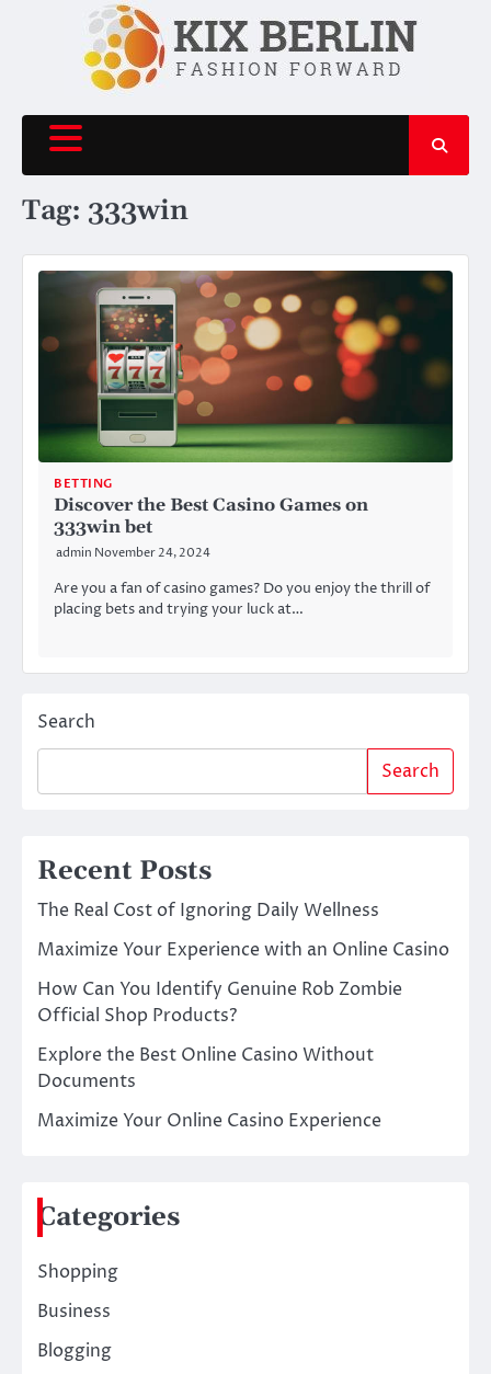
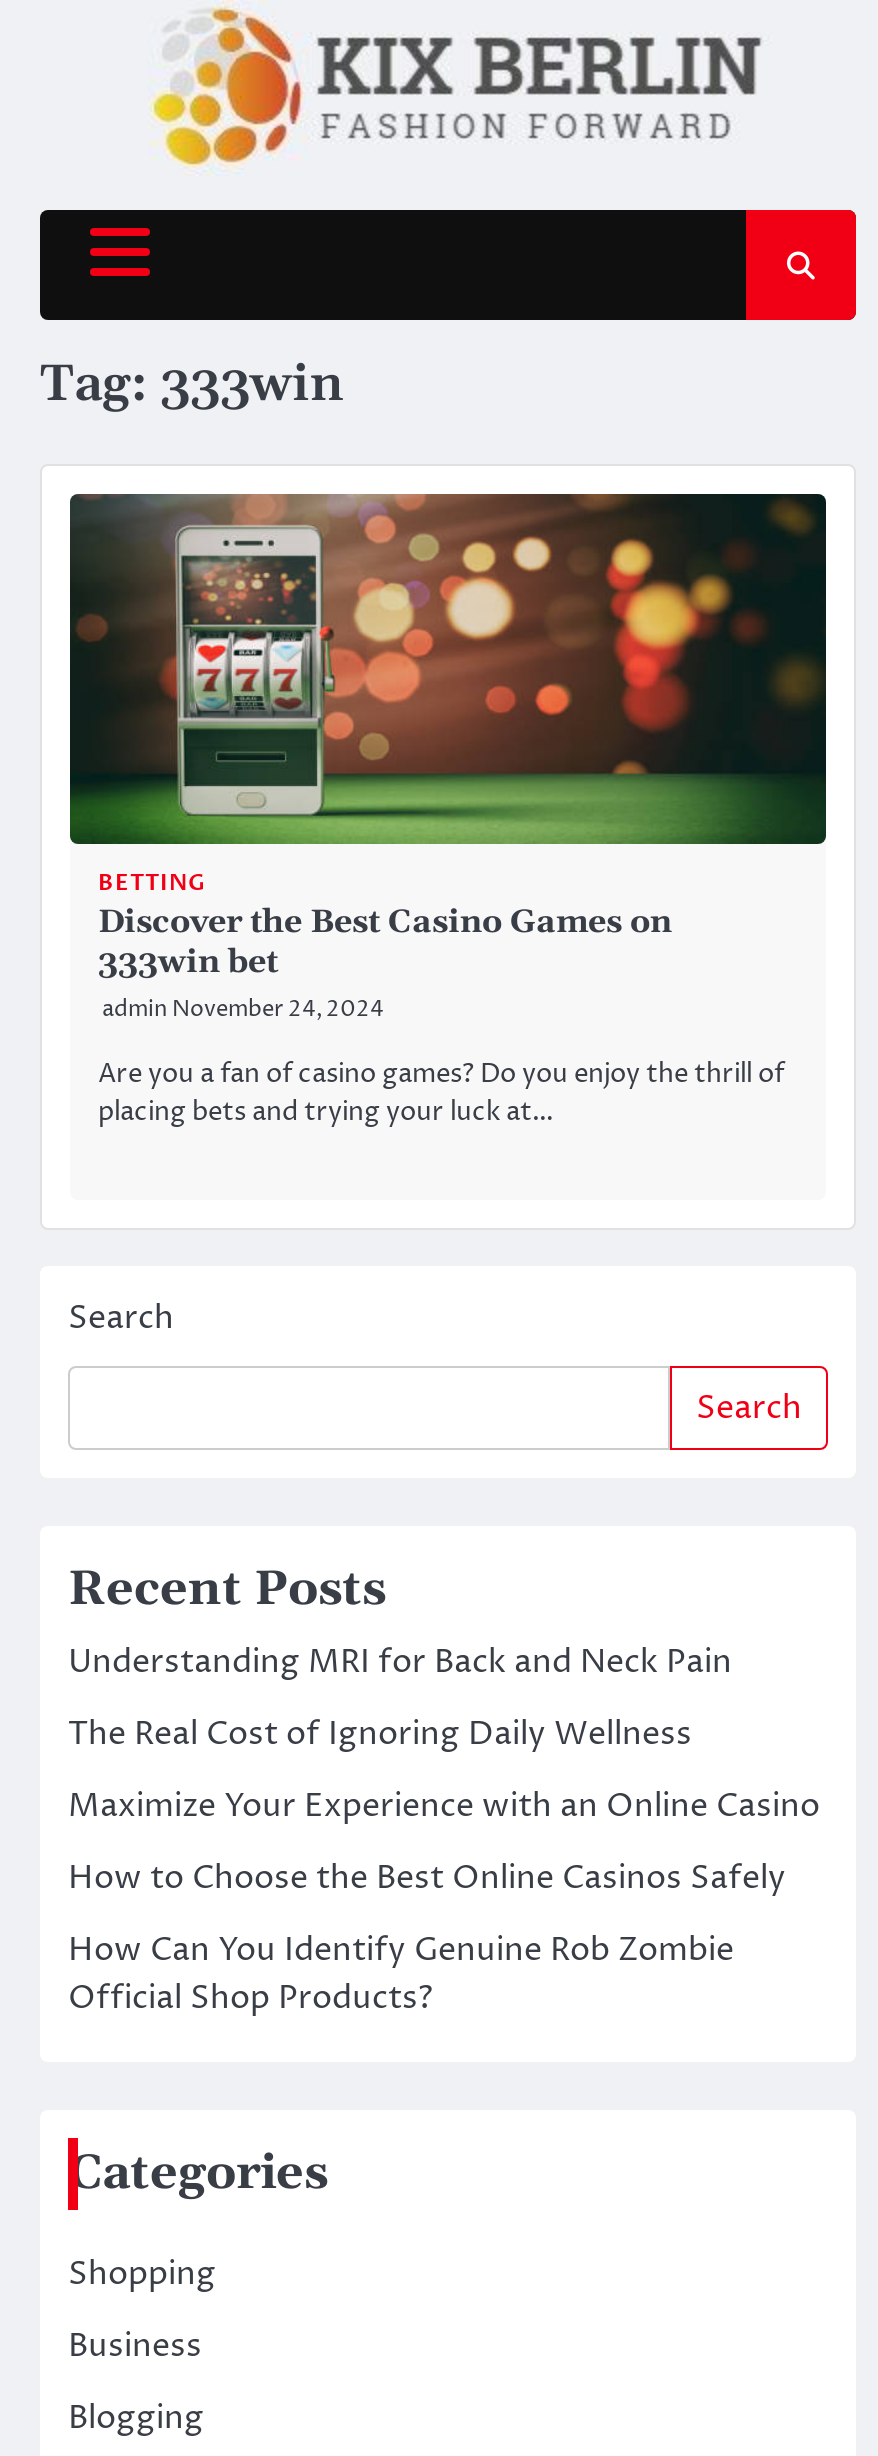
+ Understanding MRI for Back and Neck Pain

moved down: The Real Cost of Ignoring Daily Wellness | Maximize Your Experience with an Online Casino

+ How to Choose the Best Online Casinos Safely

moved down: How Can You Identify Genuine Rob Zombie | Official Shop Products?

- Explore the Best Online Casino Without
- Documents
- Maximize Your Online Casino Experience
